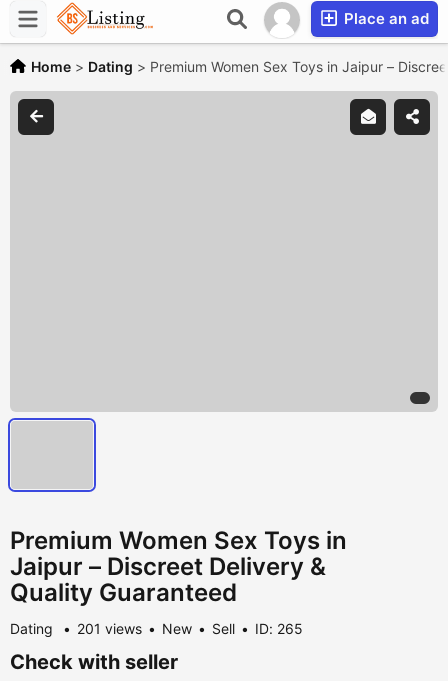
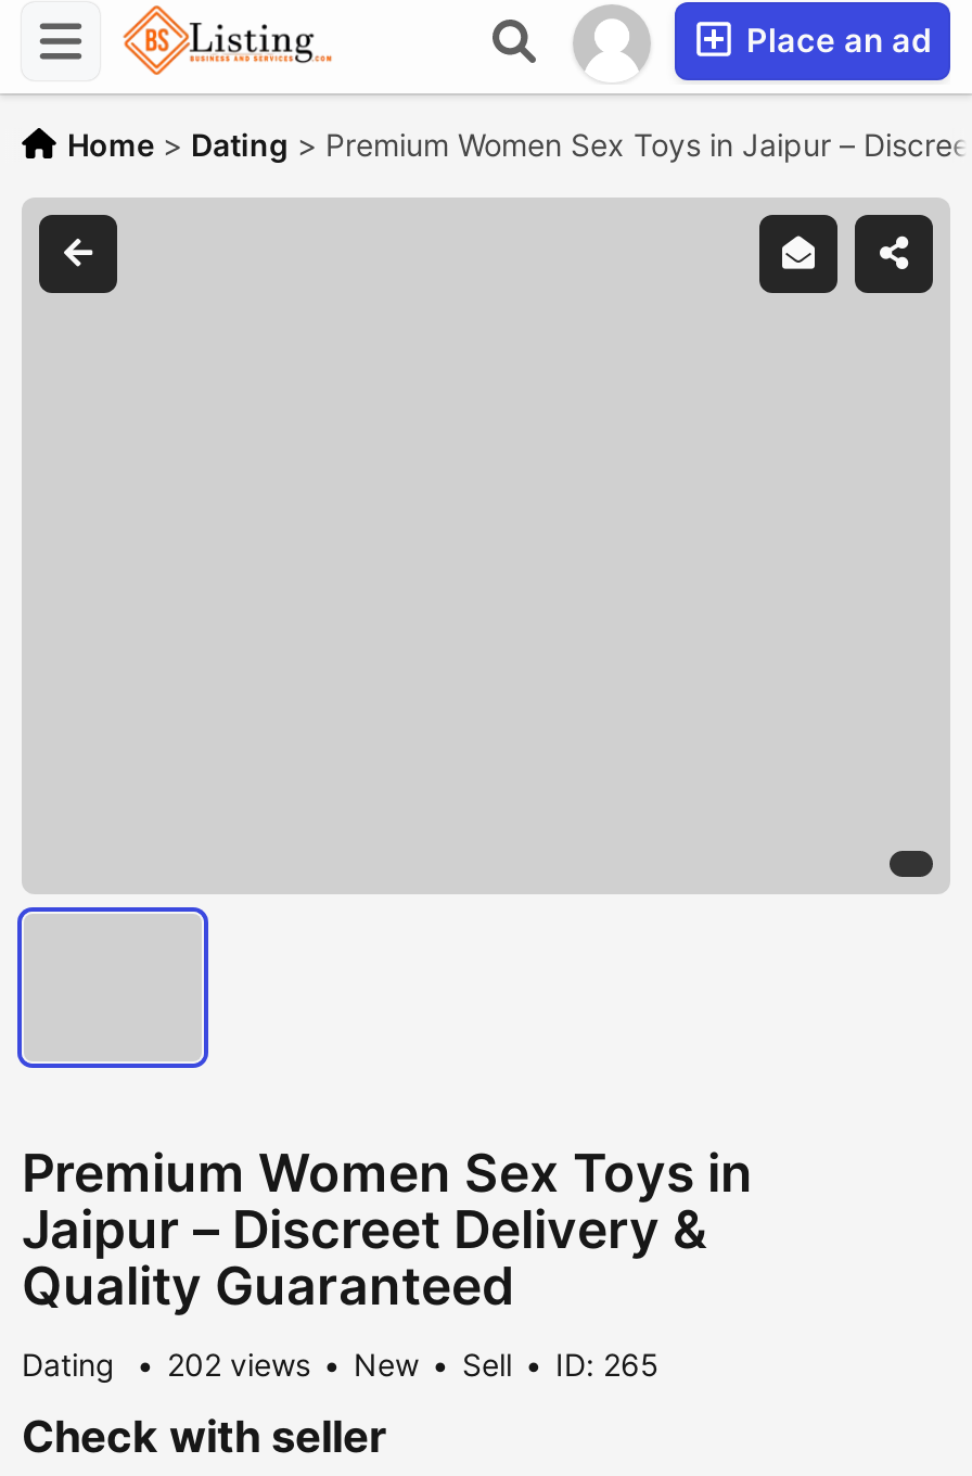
- Dating 201 views New Sell ID: 265
+ Dating 202 views New Sell ID: 265
